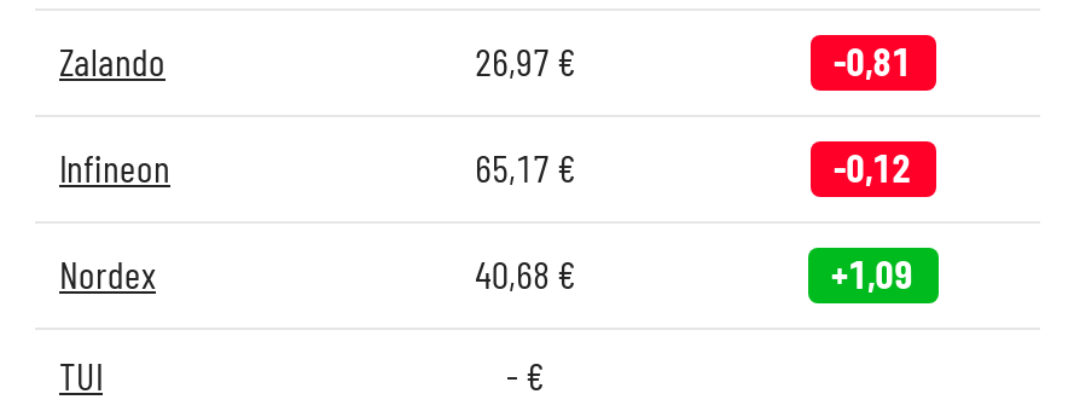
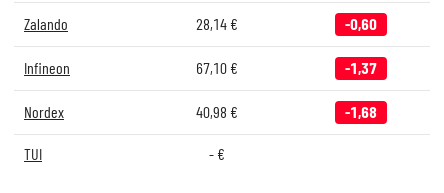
- 26,97 €
+ 28,14 €

- -0,81
+ -0,60

- 65,17 €
+ 67,10 €

- -0,12
+ -1,37

- 40,68 €
+ 40,98 €

- +1,09
+ -1,68
